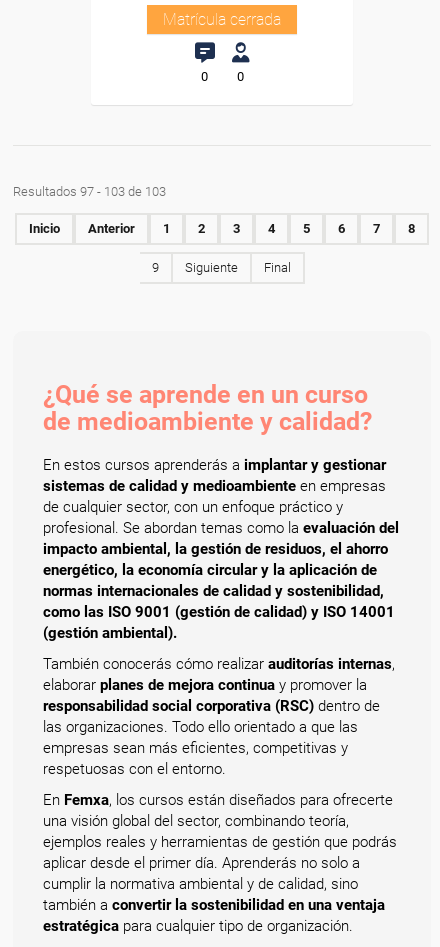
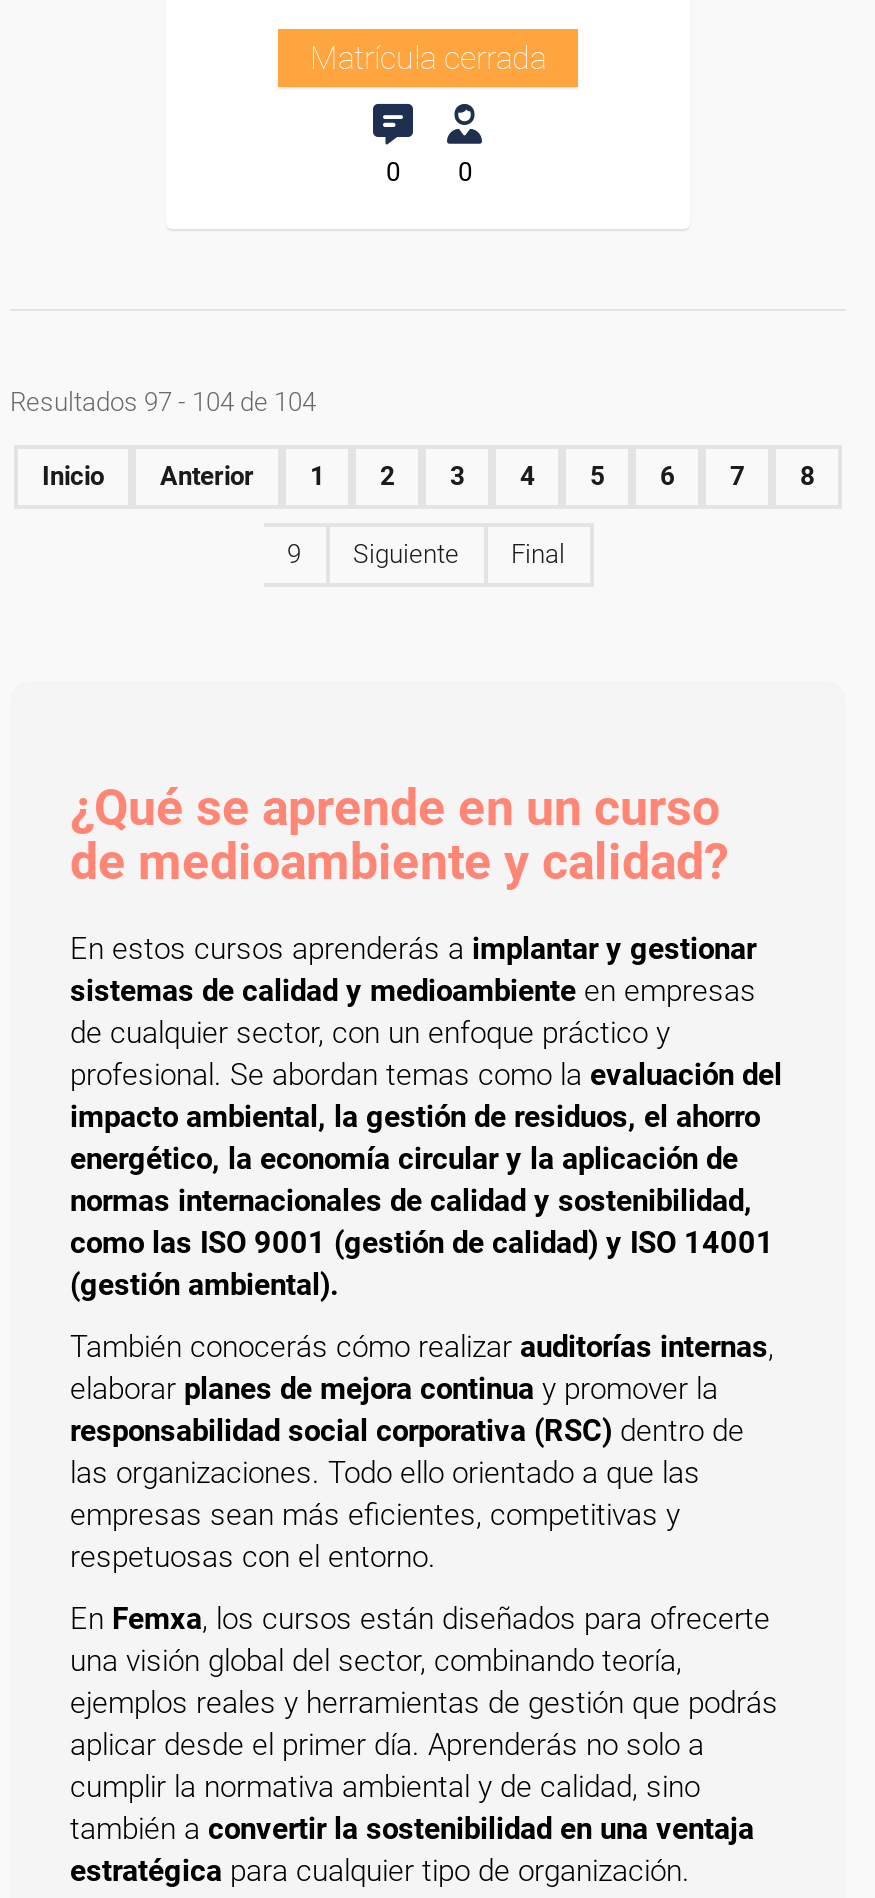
- Resultados 97 - 103 de 103
+ Resultados 97 - 104 de 104
